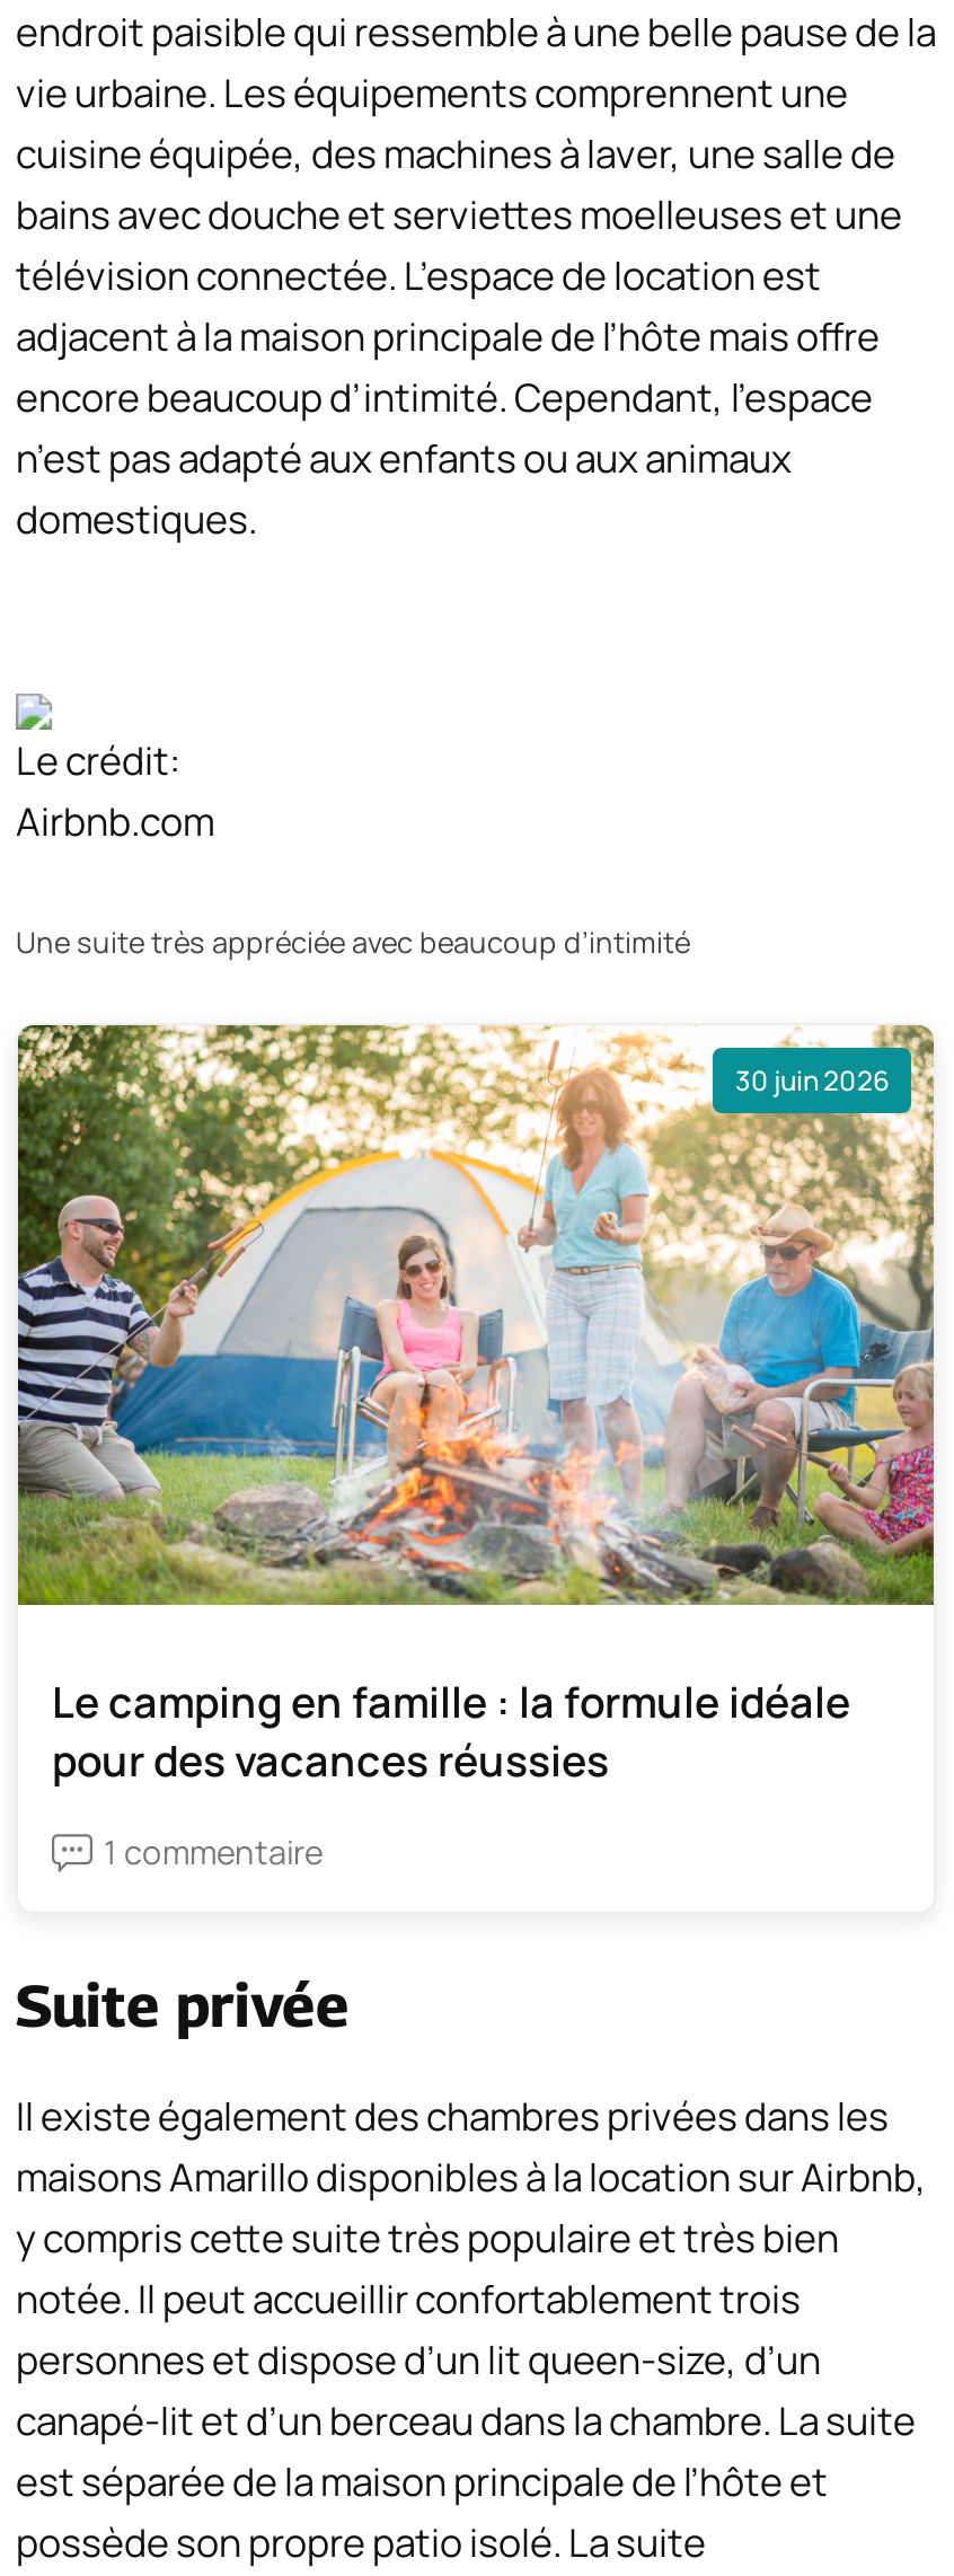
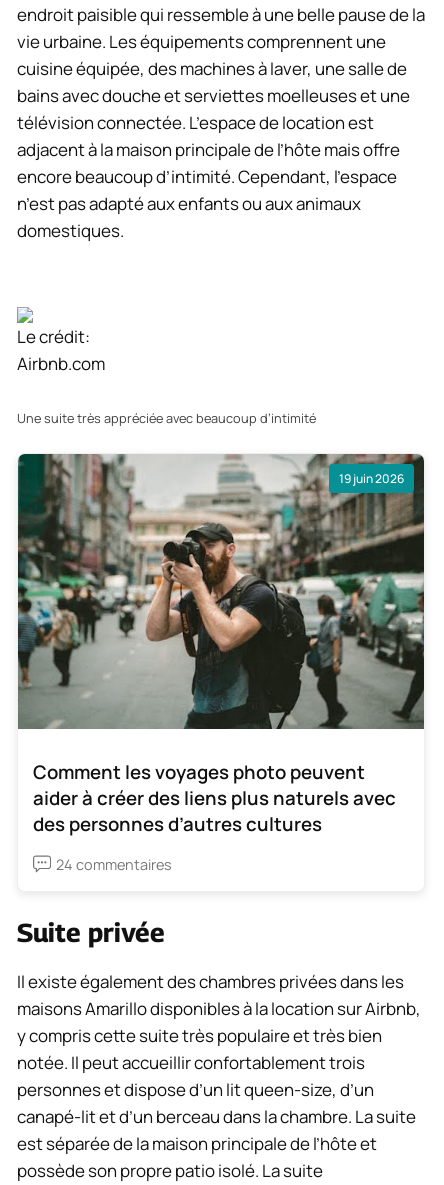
- [image]
- 30 juin 2026
+ [image]
+ 19 juin 2026

- Le camping en famille : la formule idéale
- pour des vacances réussies
+ Comment les voyages photo peuvent
+ aider à créer des liens plus naturels avec
+ des personnes d’autres cultures

- 1 commentaire
+ 24 commentaires
